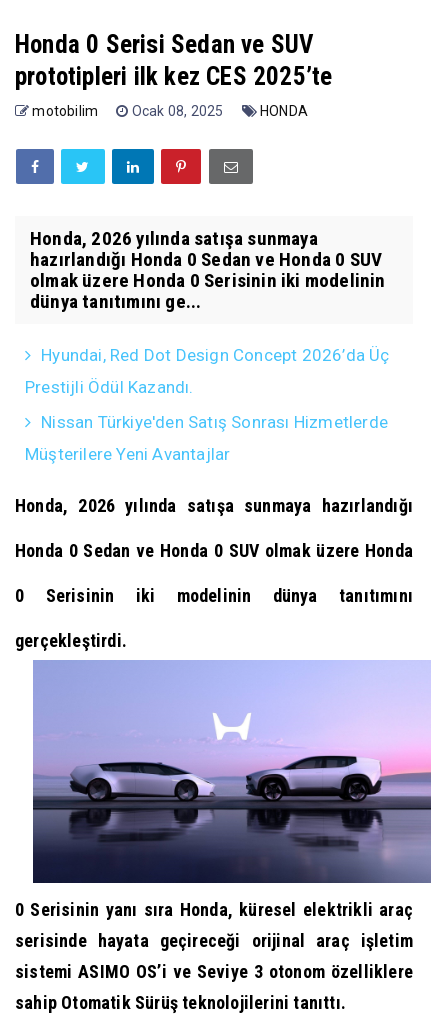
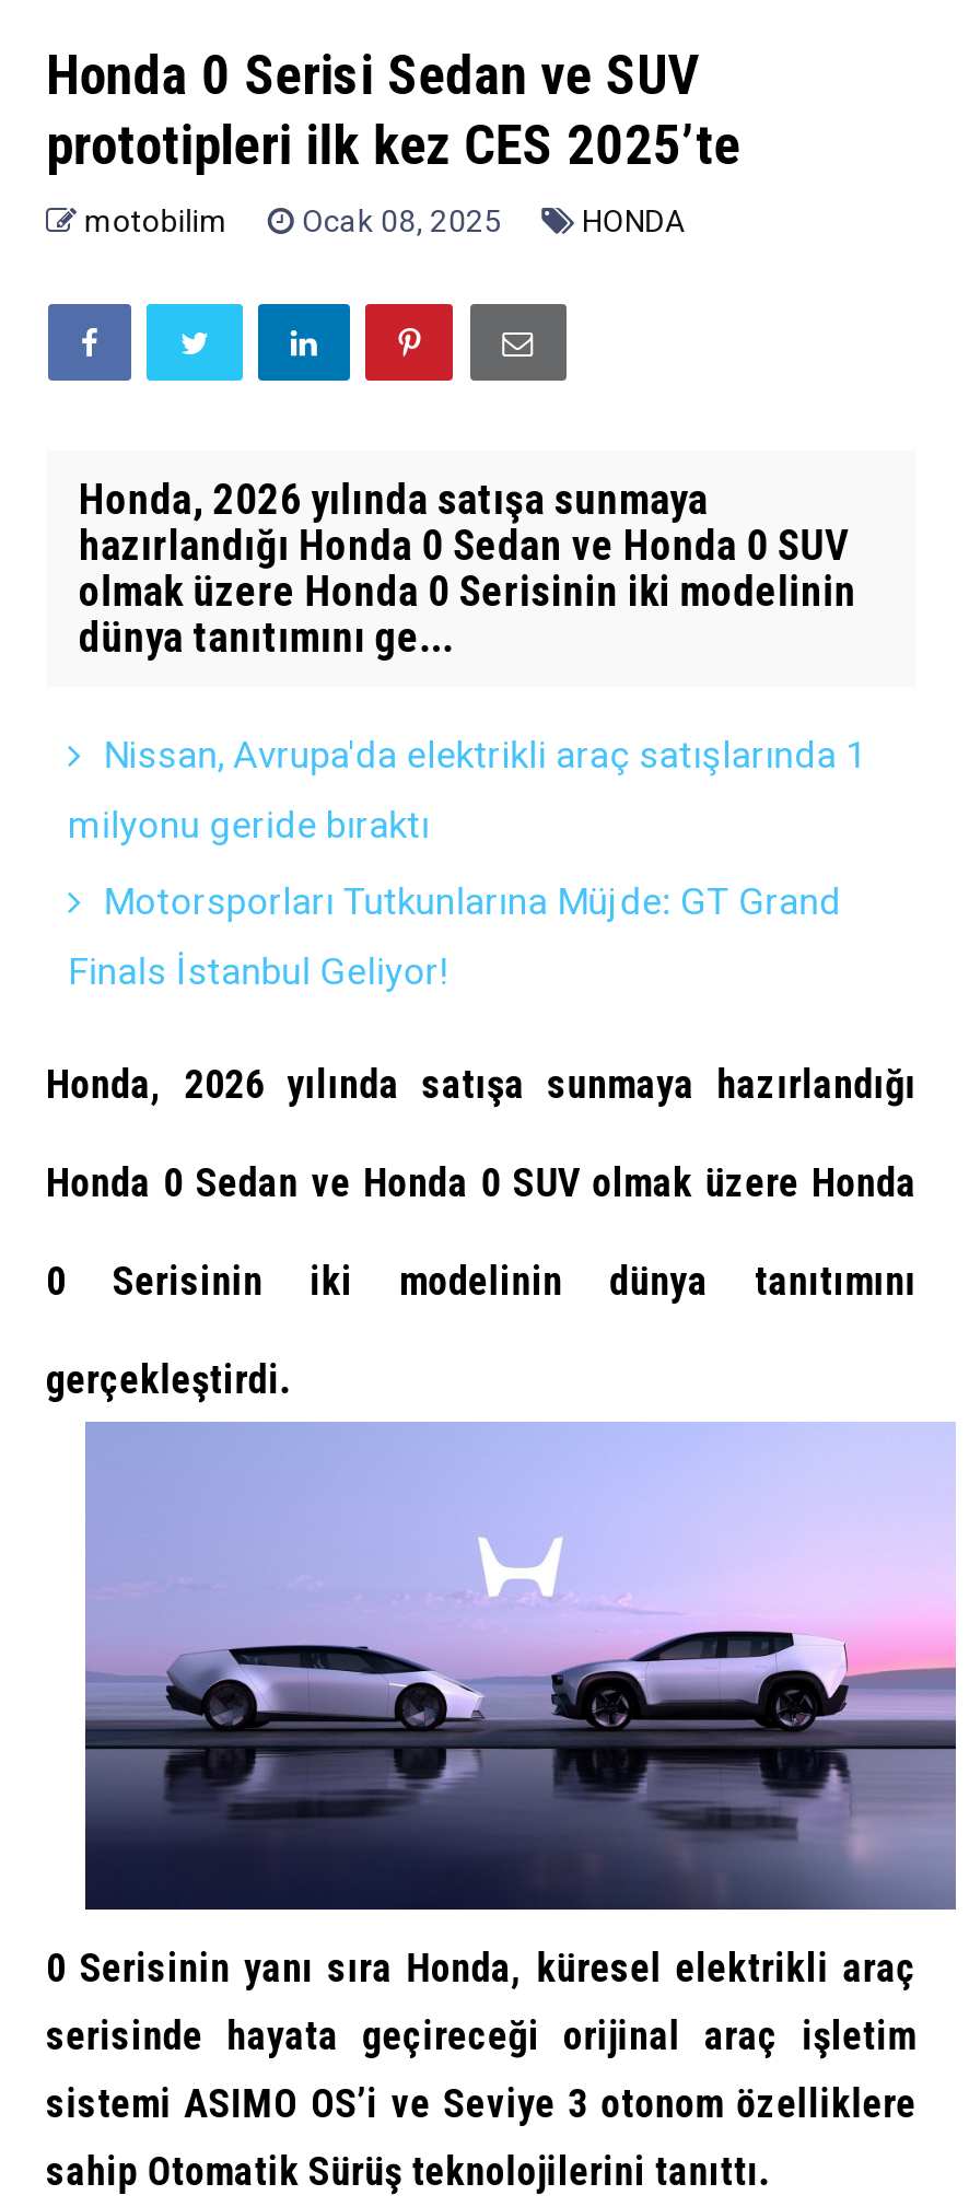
- Hyundai, Red Dot Design Concept 2026’da Üç
+ Nissan, Avrupa'da elektrikli araç satışlarında 1

- Prestijli Ödül Kazandı.
+ milyonu geride bıraktı

- Nissan Türkiye'den Satış Sonrası Hizmetlerde
+ Motorsporları Tutkunlarına Müjde: GT Grand

- Müşterilere Yeni Avantajlar
+ Finals İstanbul Geliyor!
